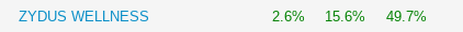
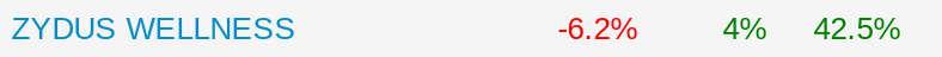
- 2.6%
+ -6.2%

- 15.6%
+ 4%

- 49.7%
+ 42.5%
